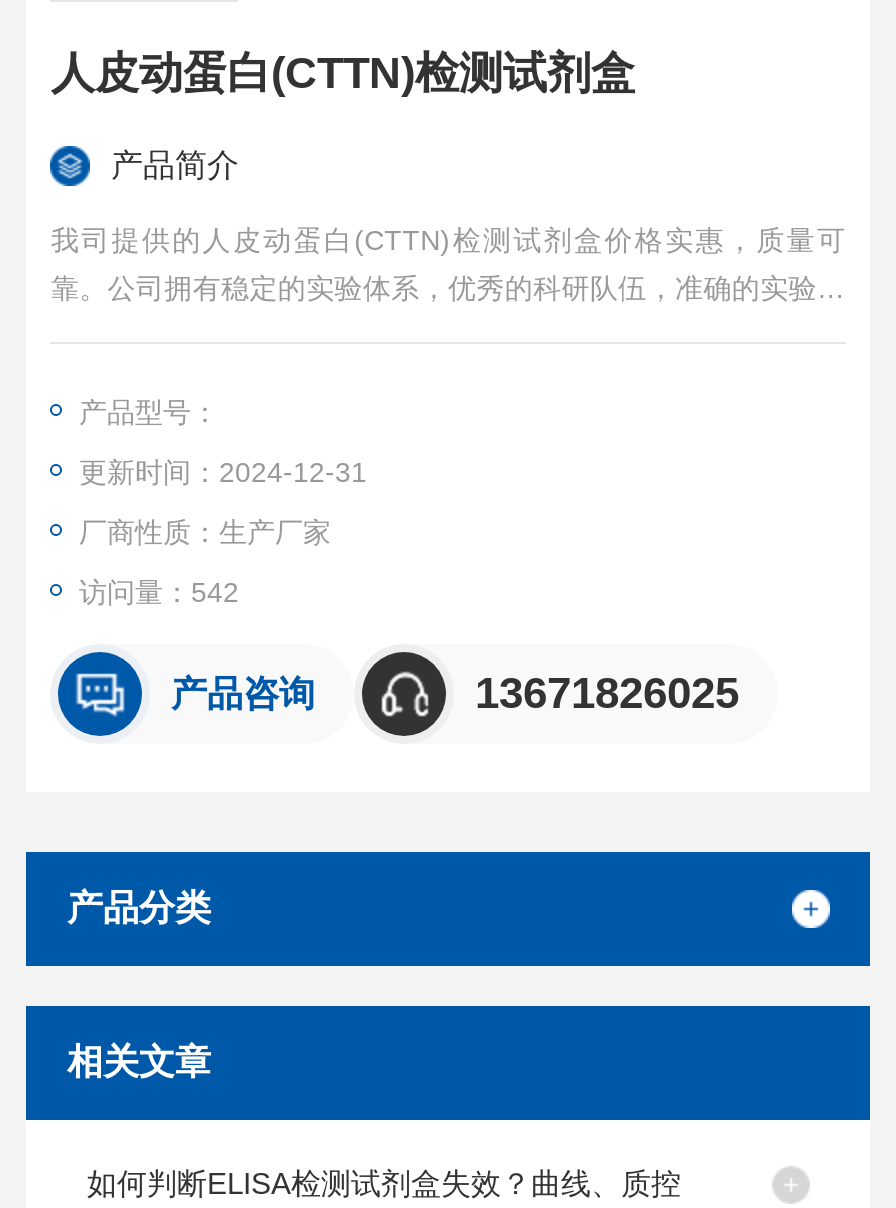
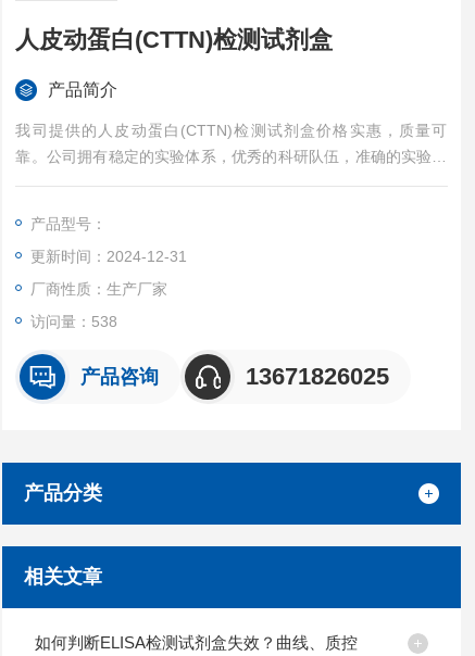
- 访问量：542
+ 访问量：538
